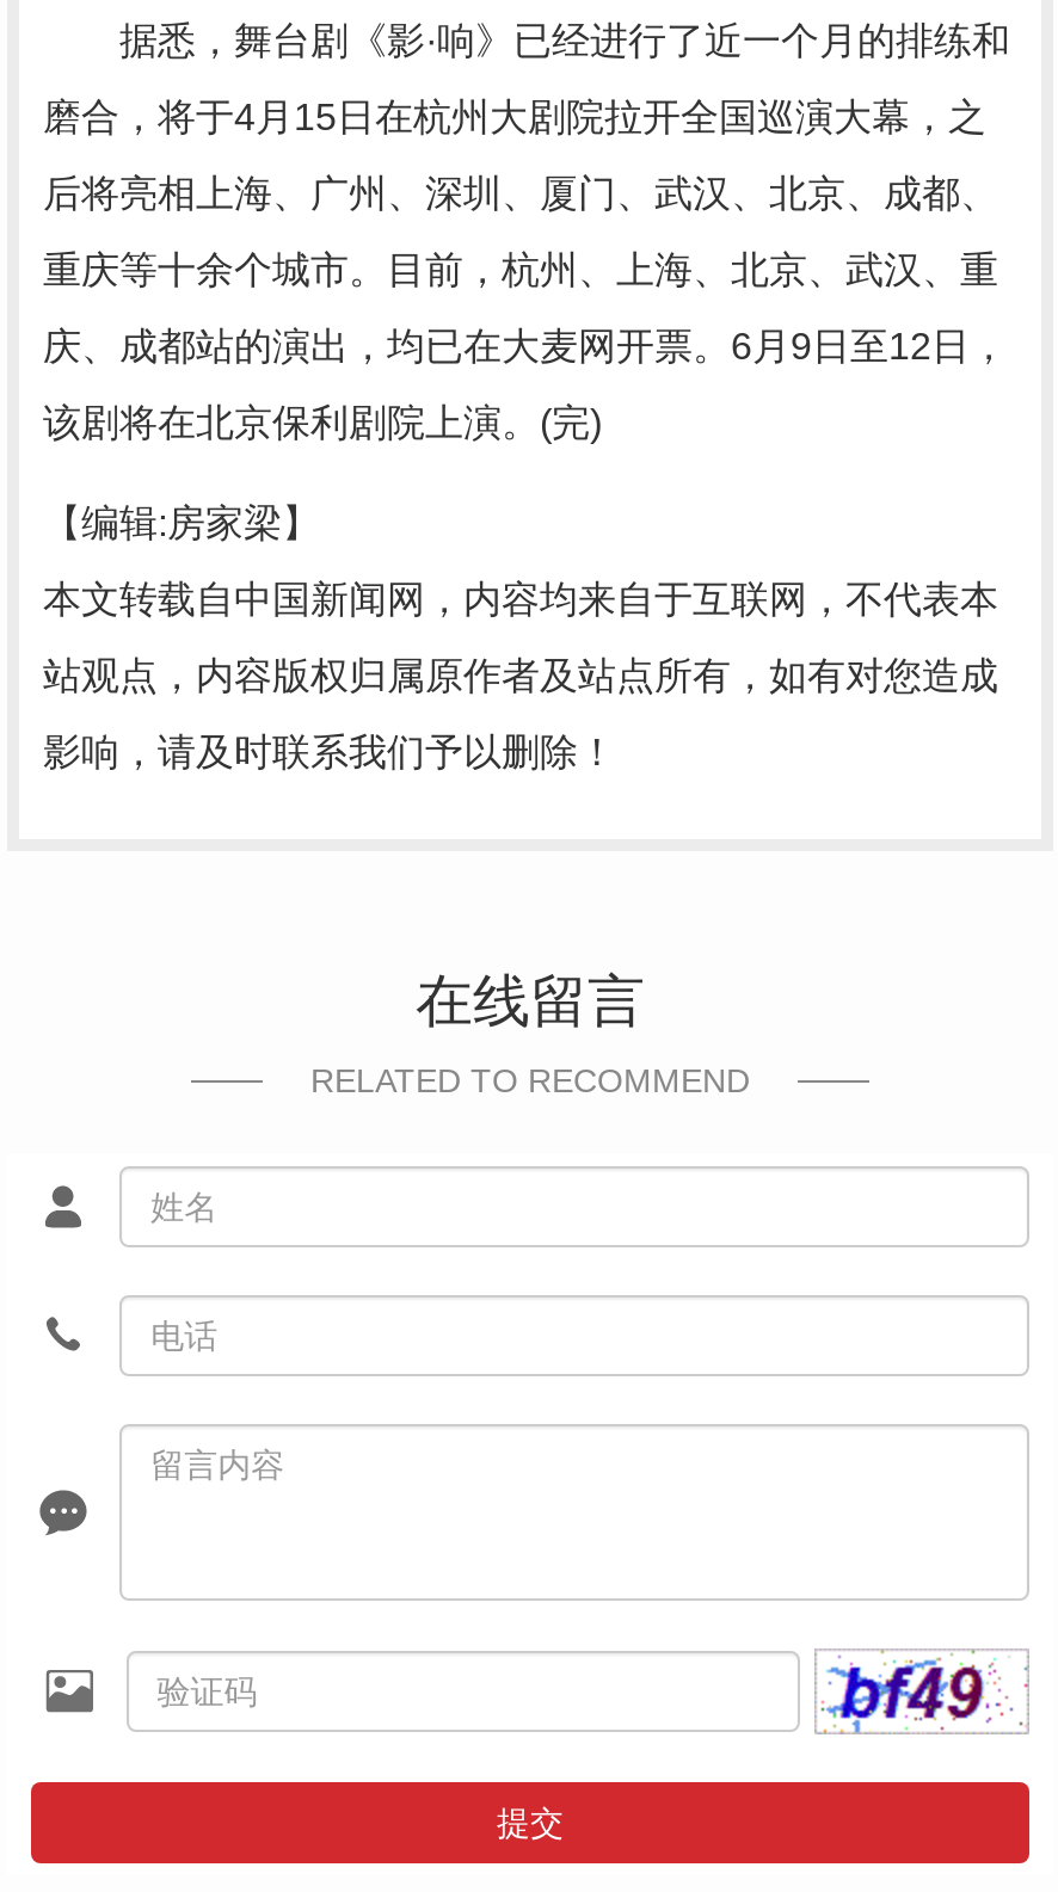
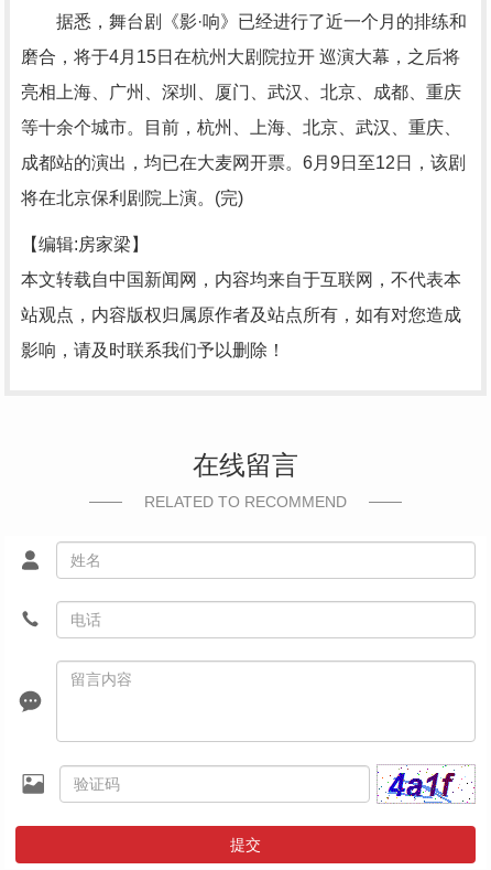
- 磨合，将于4月15日在杭州大剧院拉开全国巡演大幕，之
+ 磨合，将于4月15日在杭州大剧院拉开 巡演大幕，之后将

- 后将亮相上海、广州、深圳、厦门、武汉、北京、成都、
+ 亮相上海、广州、深圳、厦门、武汉、北京、成都、重庆

- 重庆等十余个城市。目前，杭州、上海、北京、武汉、重
+ 等十余个城市。目前，杭州、上海、北京、武汉、重庆、

- 庆、成都站的演出，均已在大麦网开票。6月9日至12日，
+ 成都站的演出，均已在大麦网开票。6月9日至12日，该剧

- 该剧将在北京保利剧院上演。(完)
+ 将在北京保利剧院上演。(完)

- [image]
+ [image]
